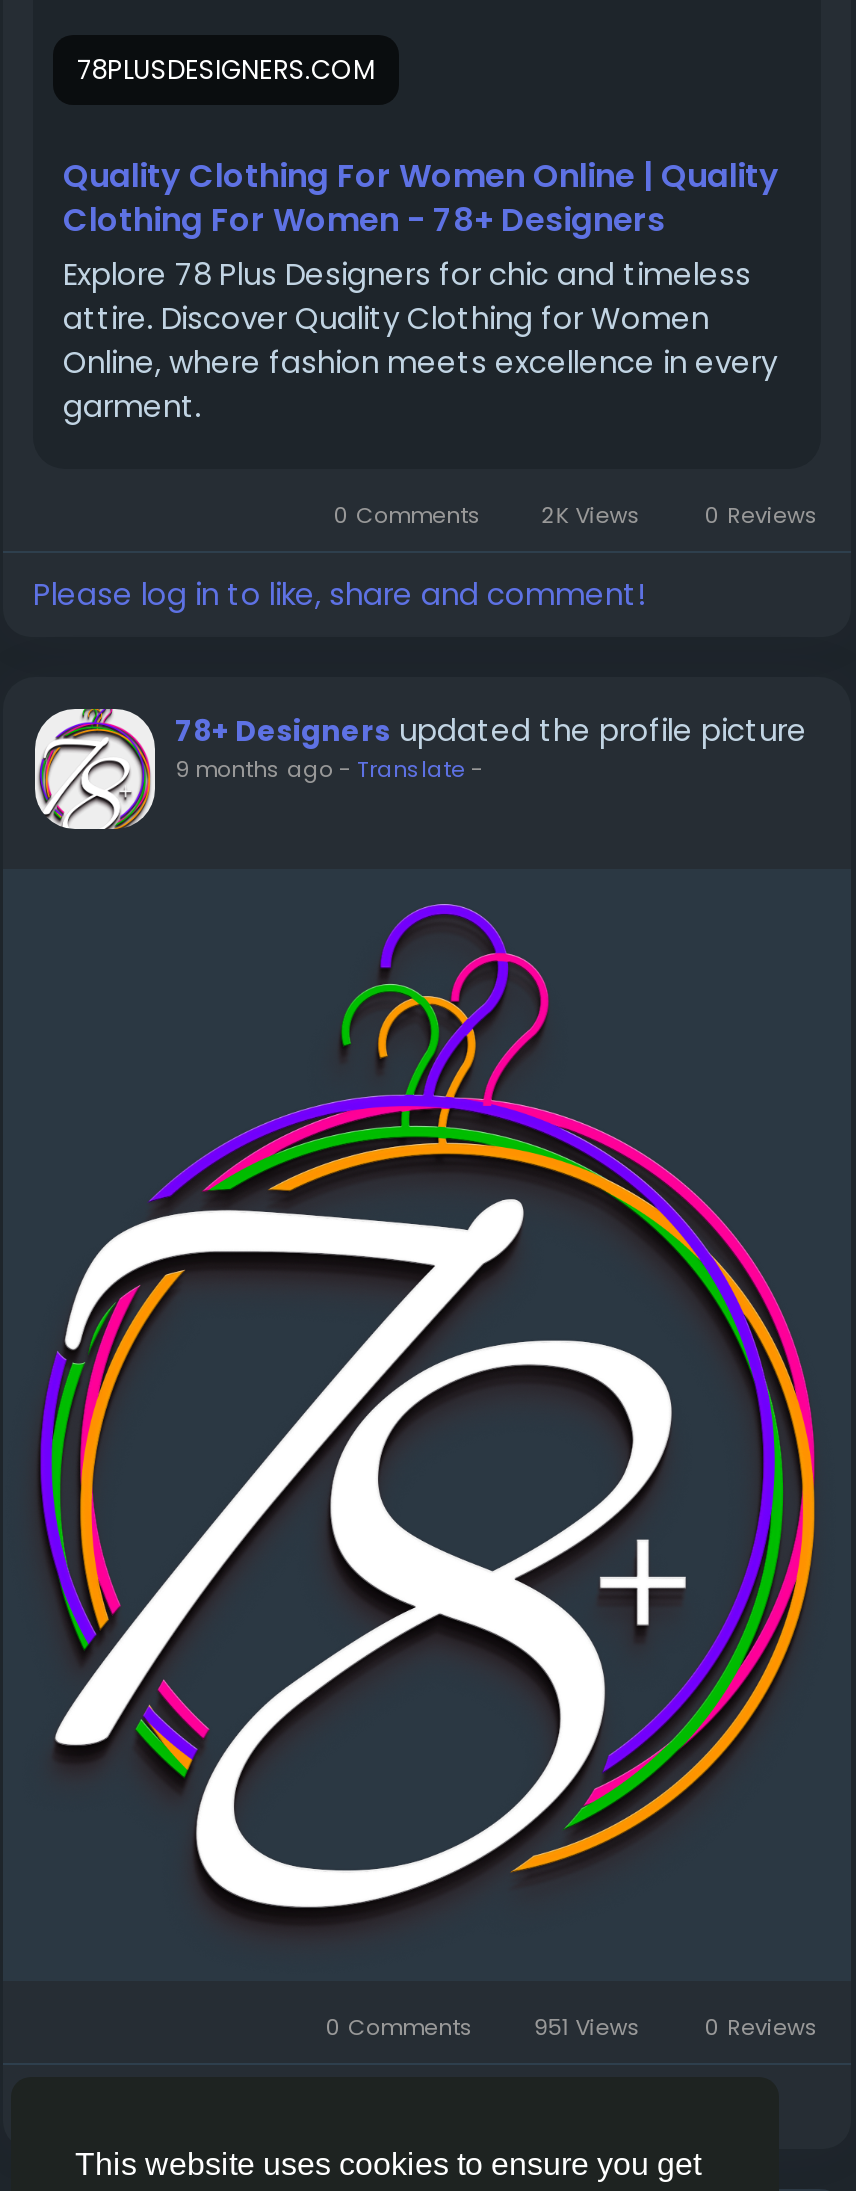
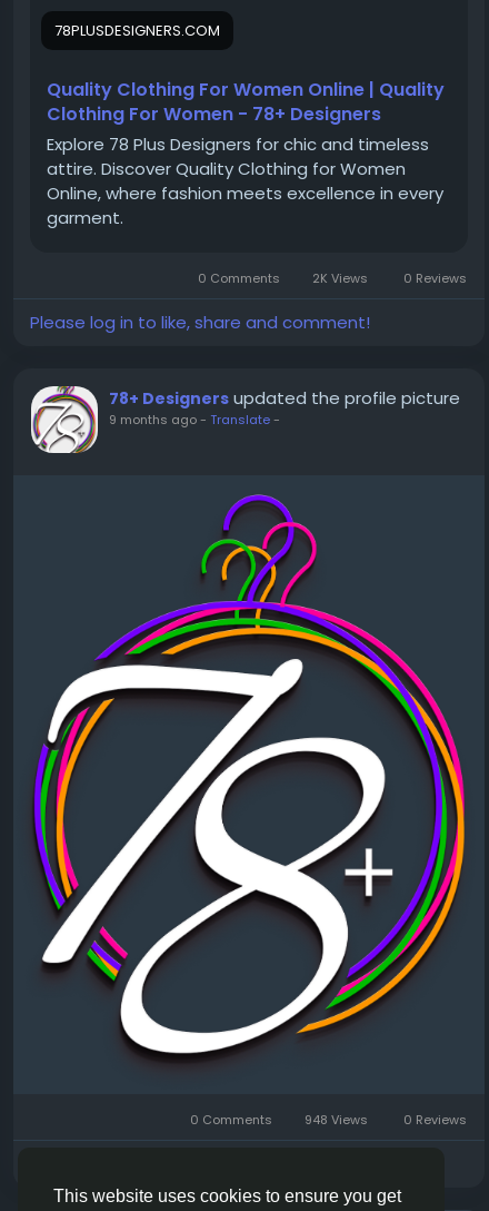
- 0 Comments 951 Views 0 Reviews
+ 0 Comments 948 Views 0 Reviews
